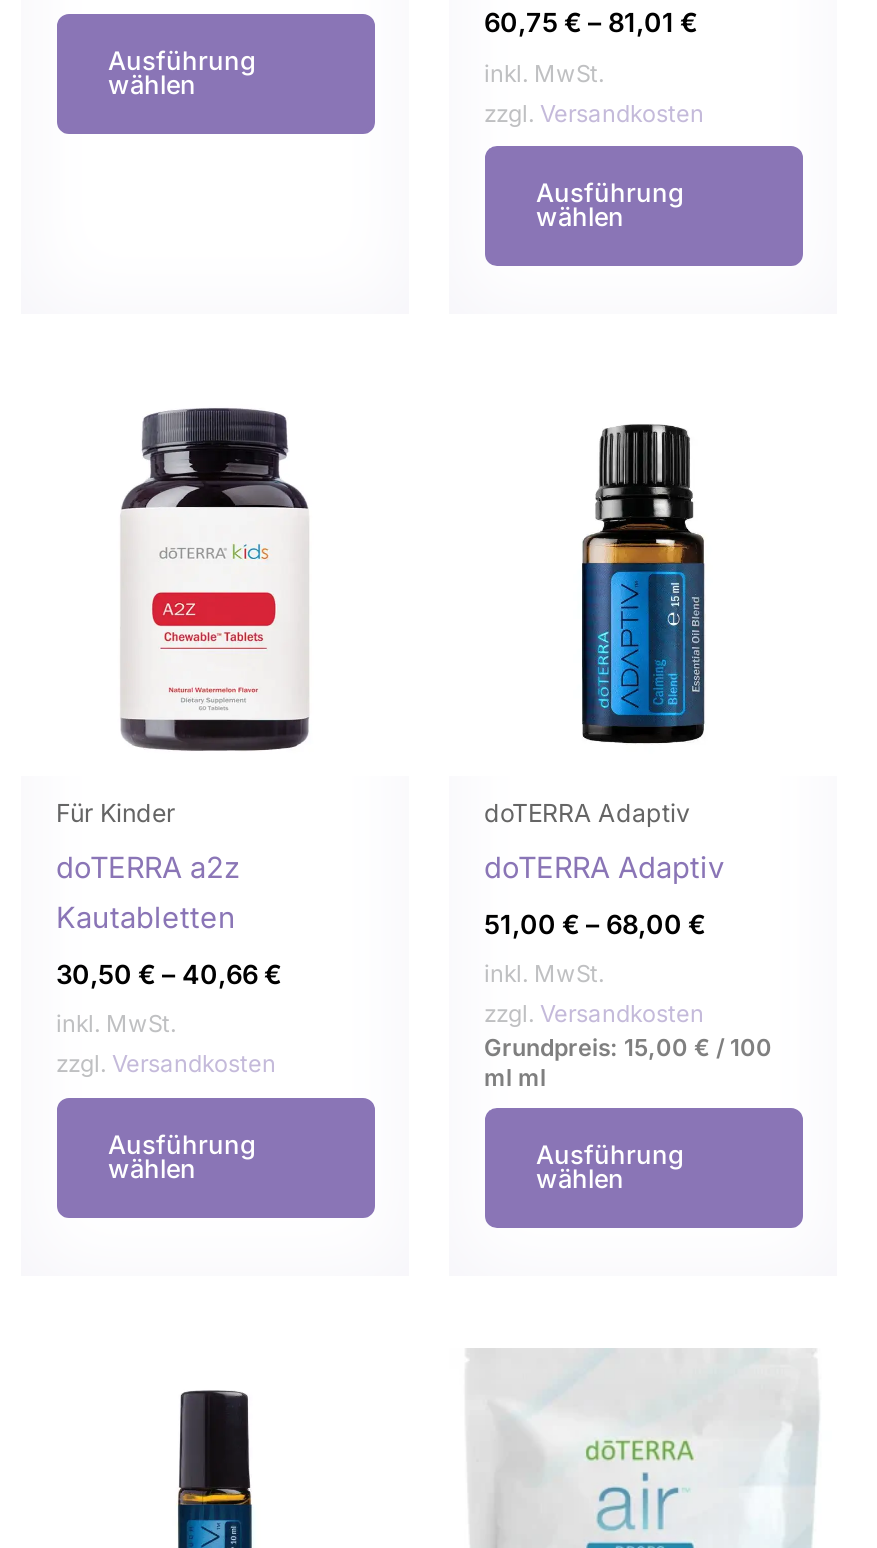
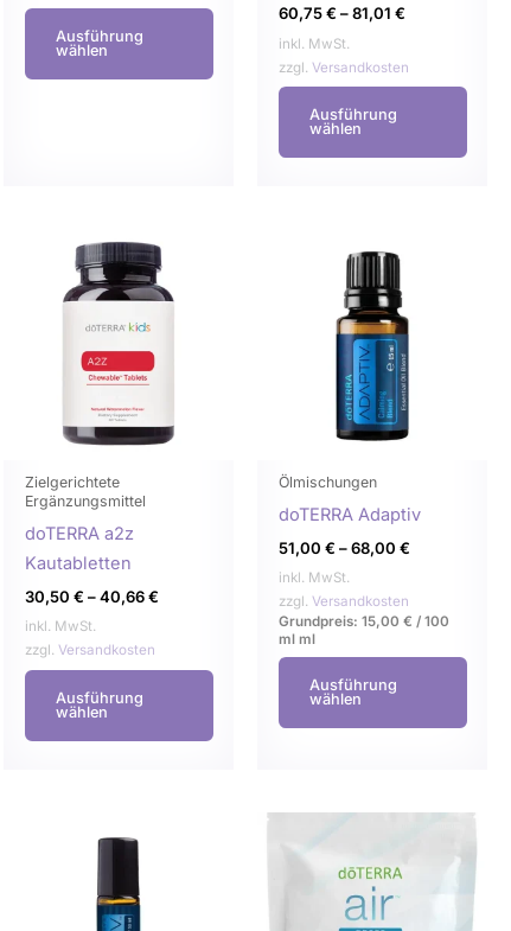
- Für Kinder
+ Zielgerichtete
+ Ergänzungsmittel

- doTERRA Adaptiv
+ Ölmischungen
